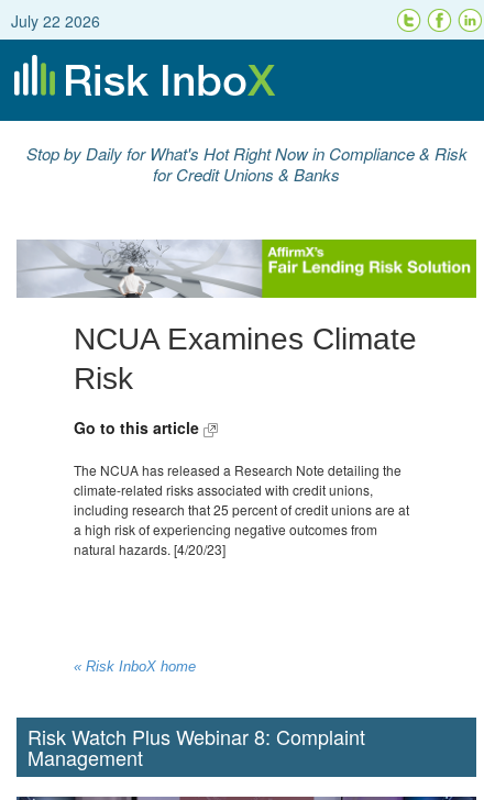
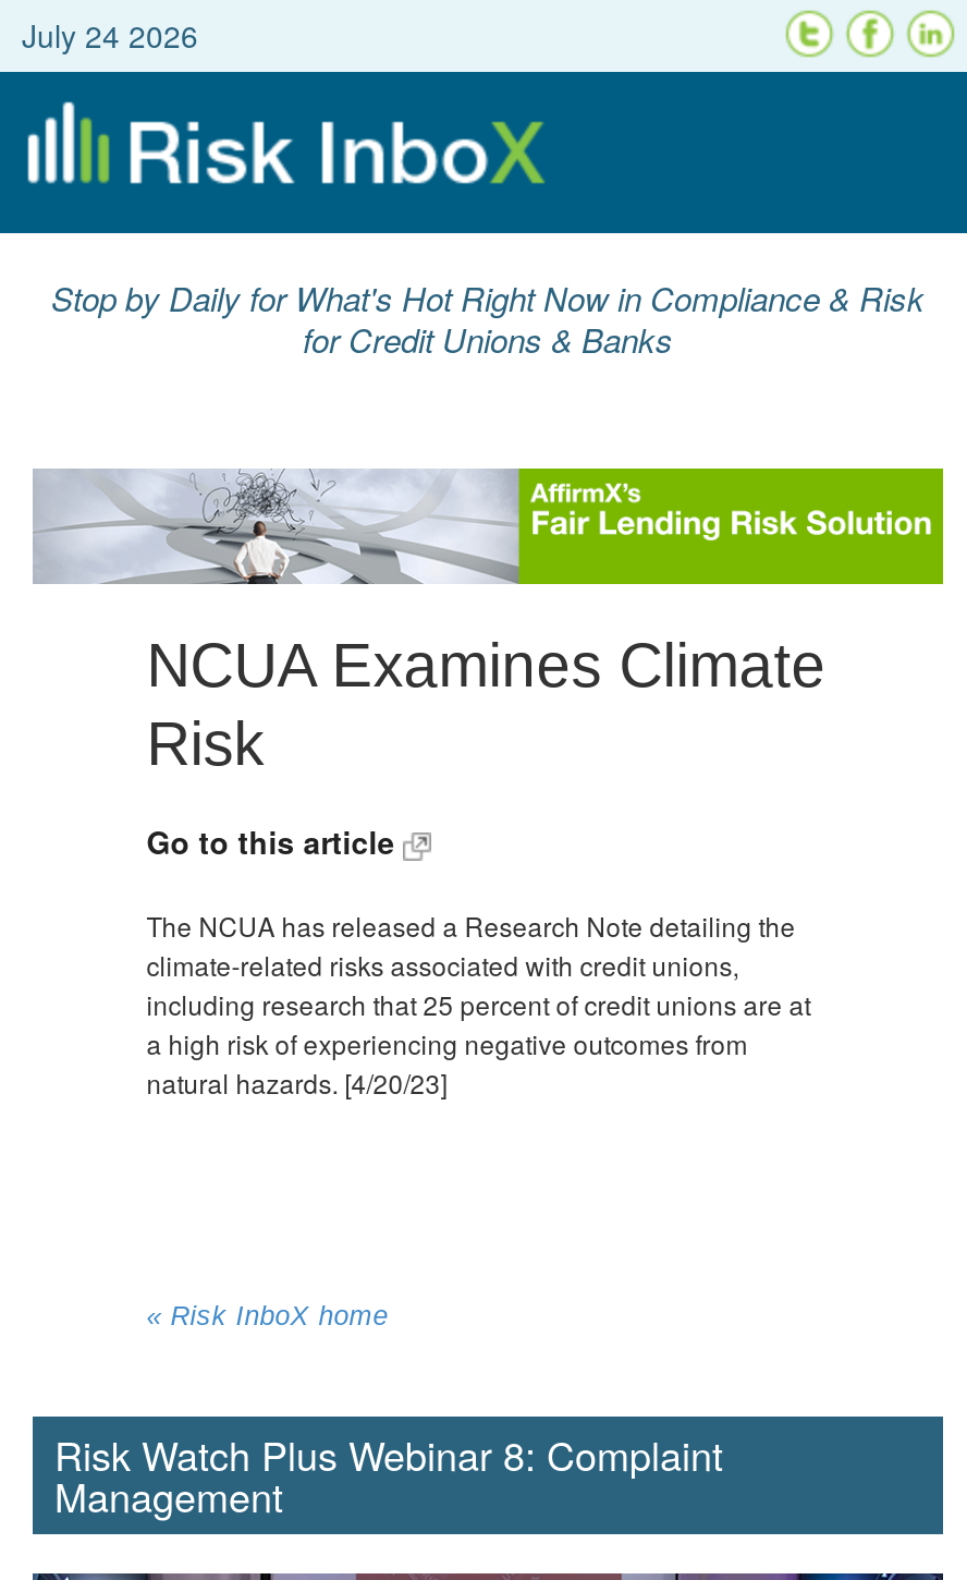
- July 22 2026
+ July 24 2026
